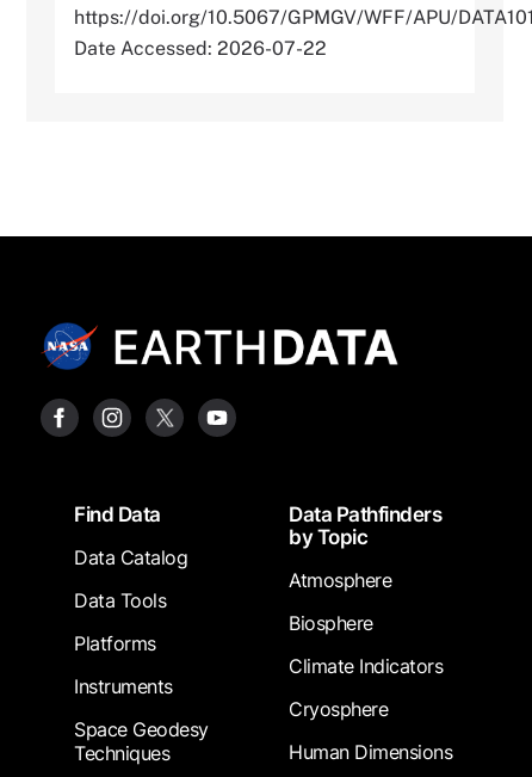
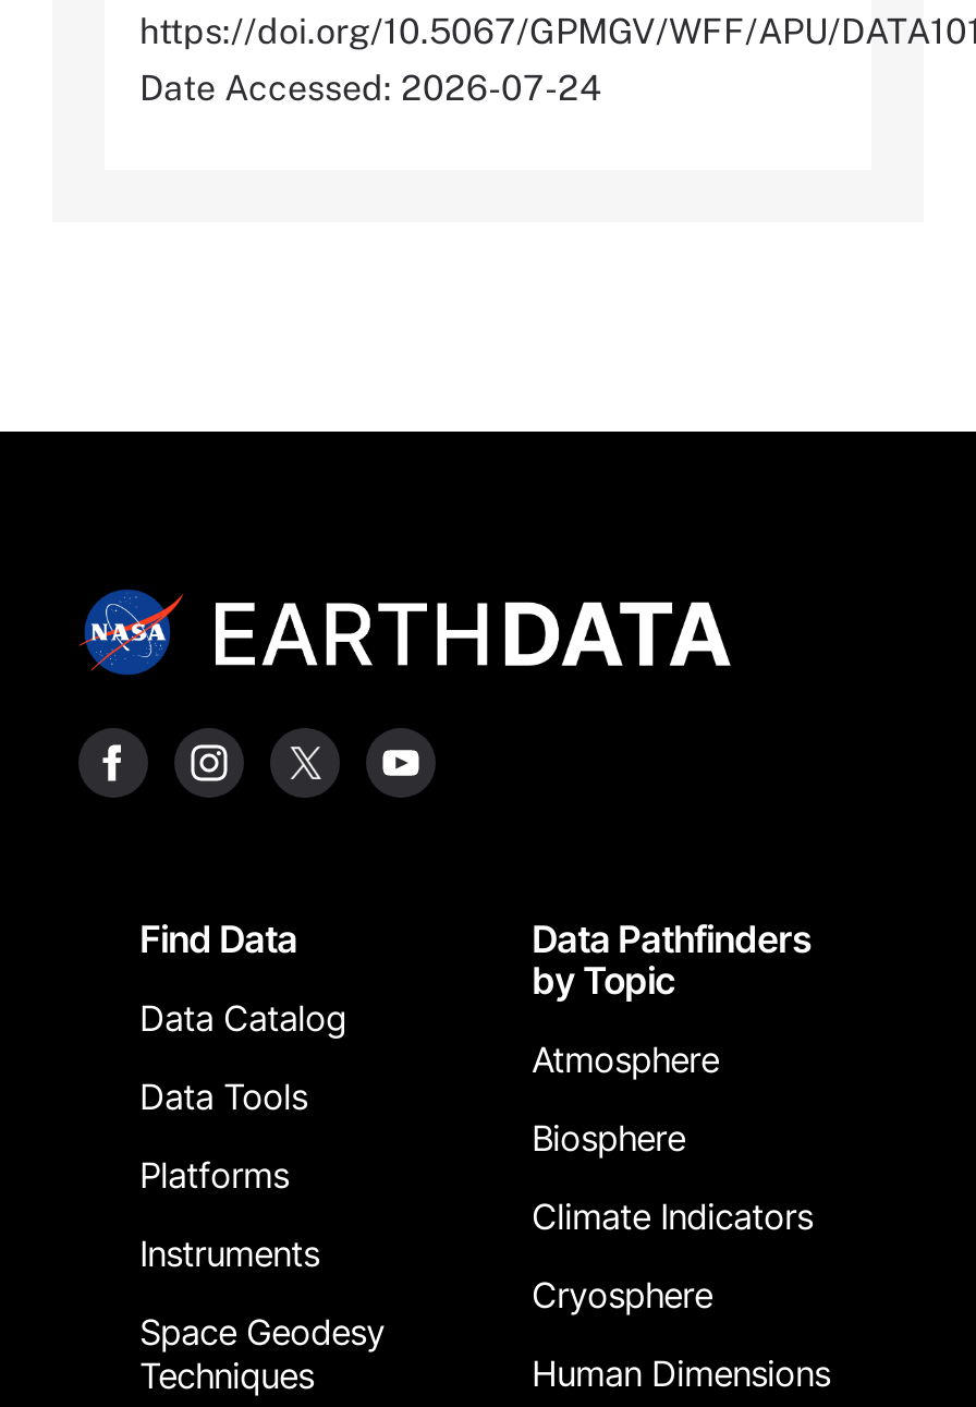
- Date Accessed: 2026-07-22
+ Date Accessed: 2026-07-24
